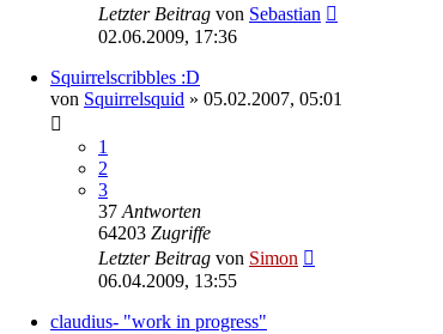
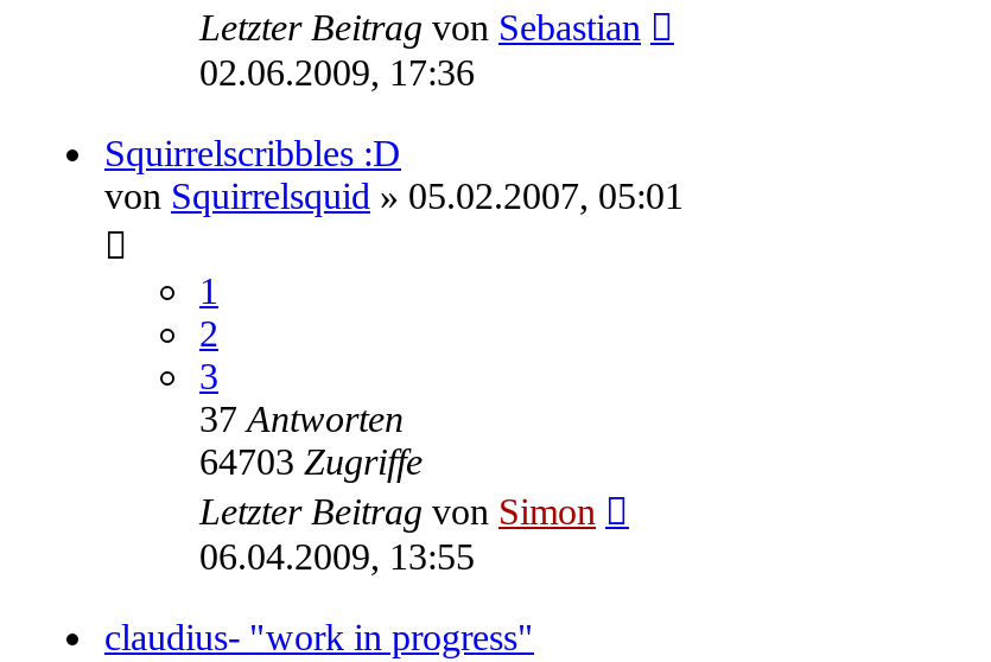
- 64203 Zugriffe
+ 64703 Zugriffe
